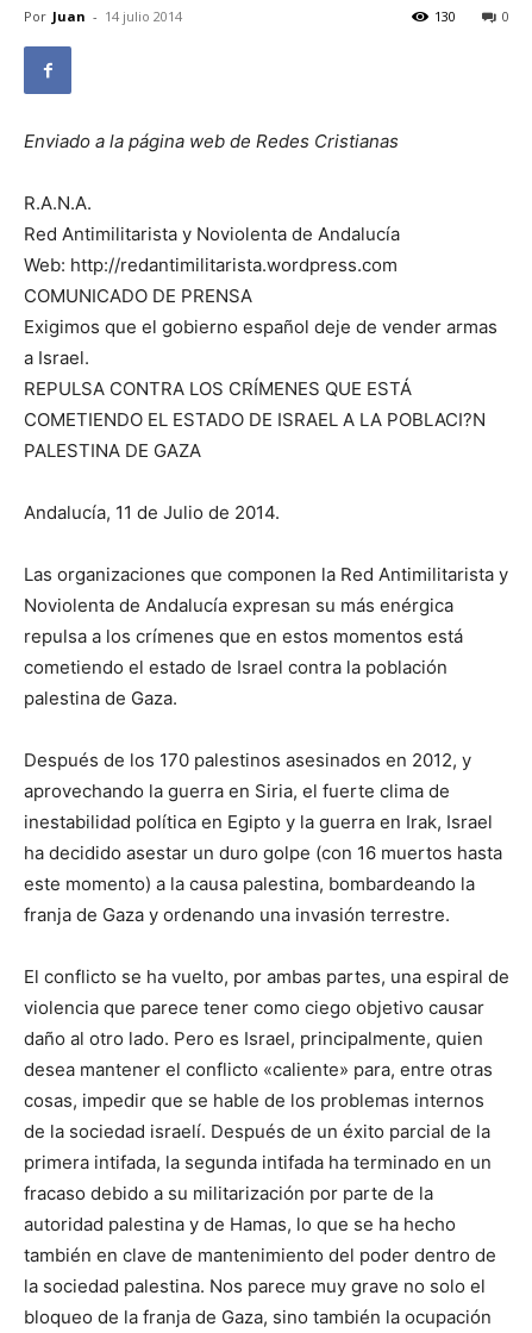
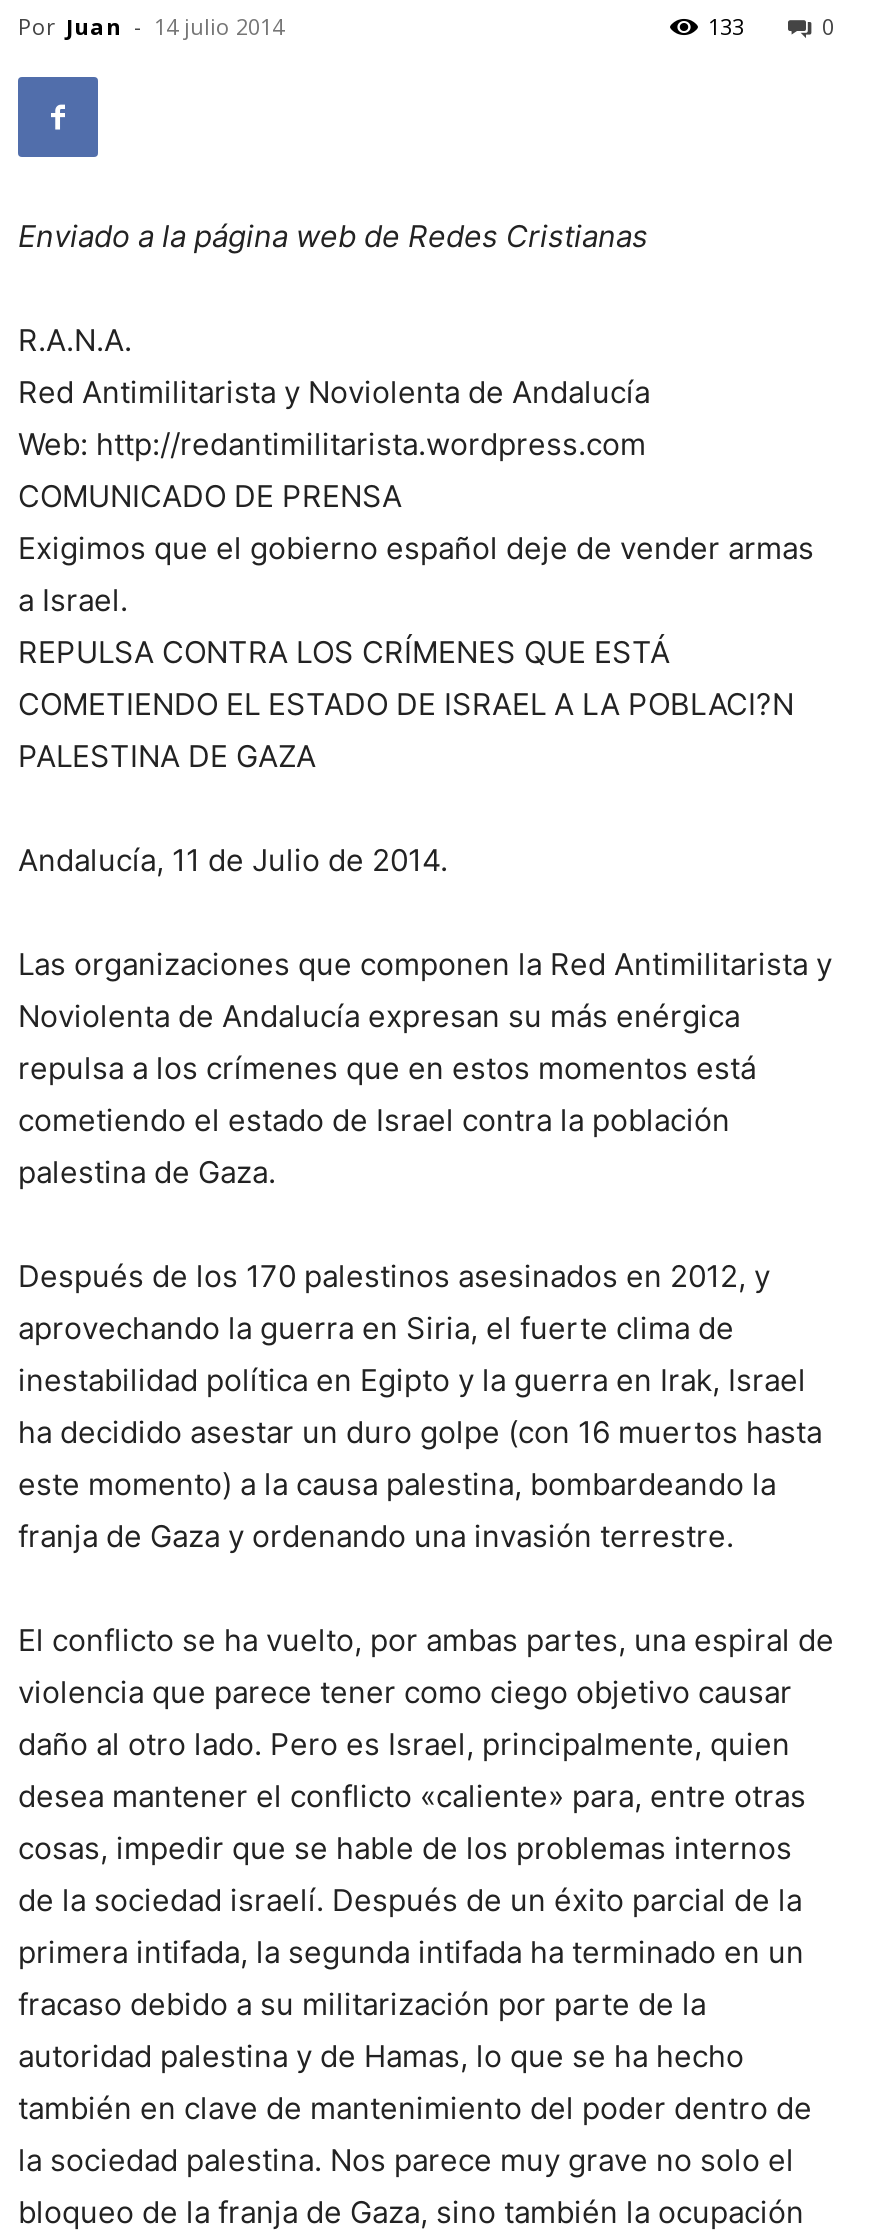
- 130
+ 133
